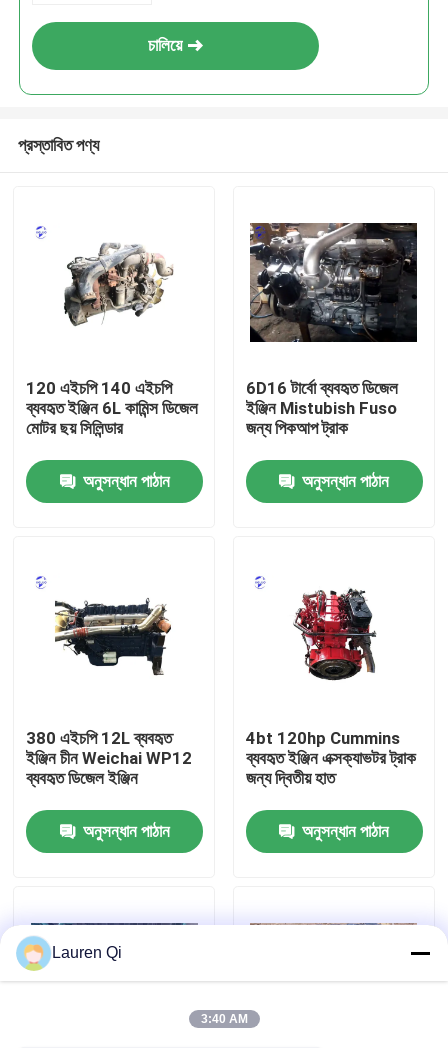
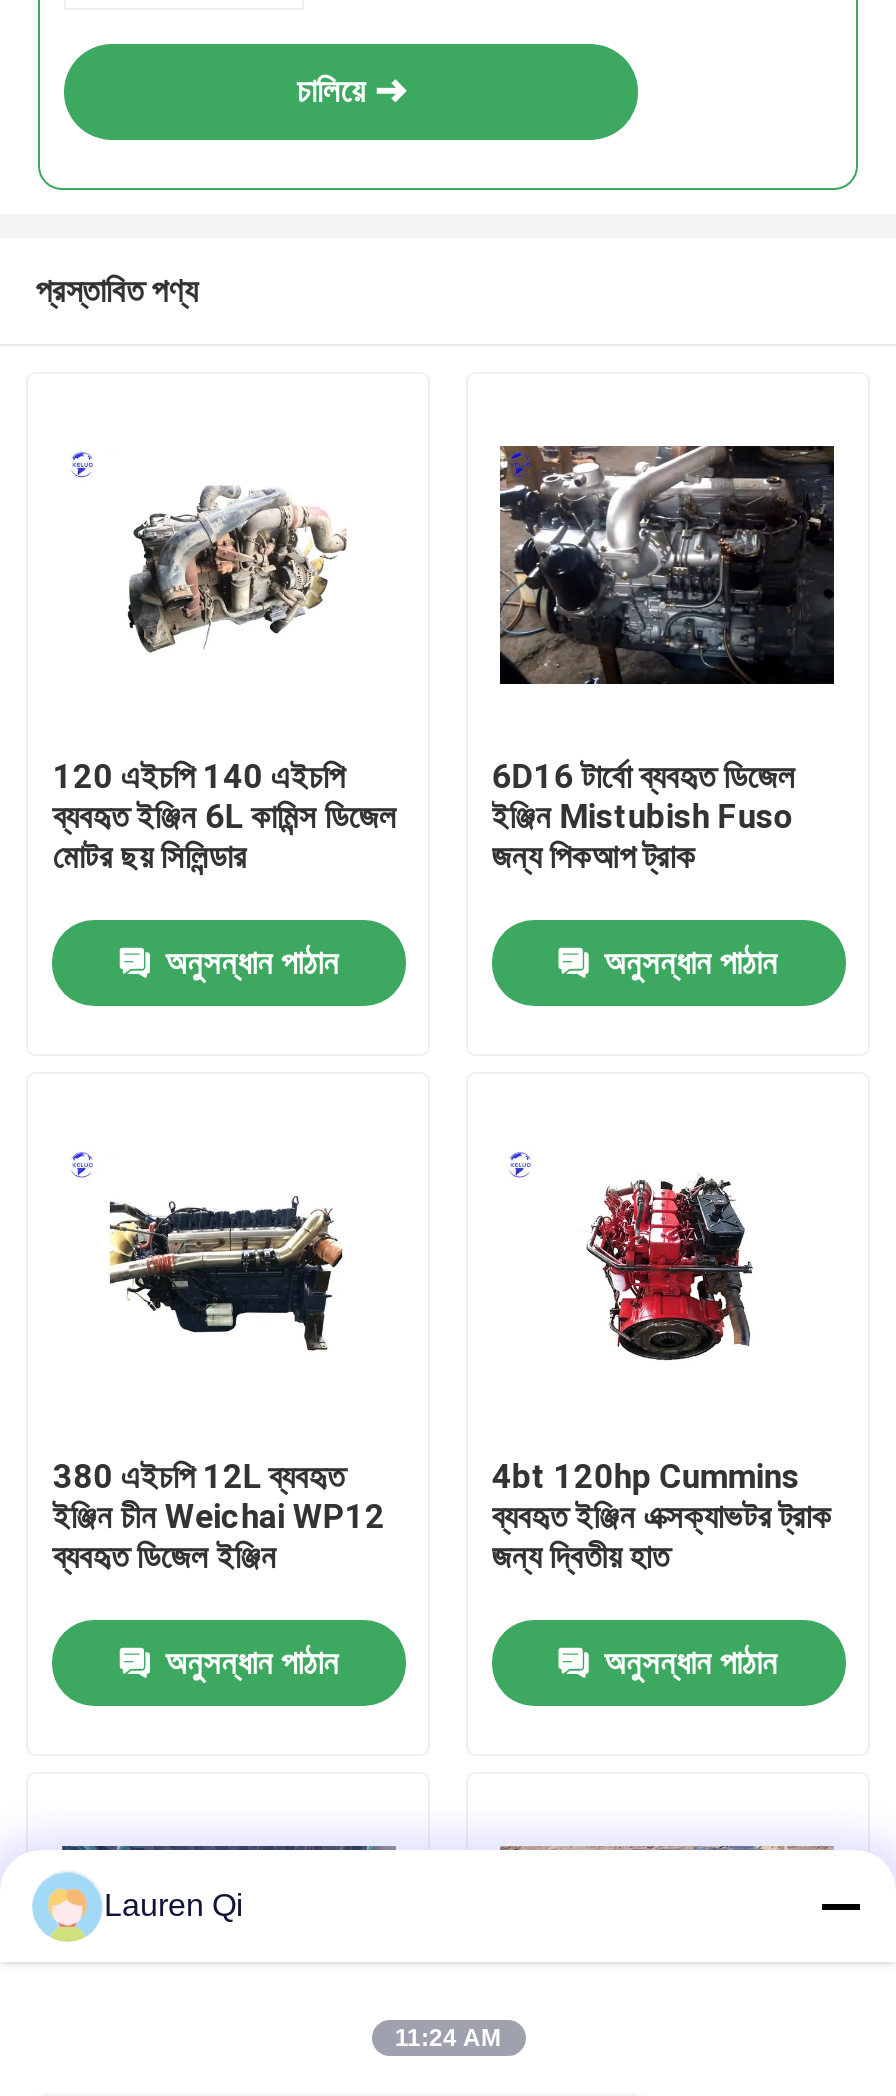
- 3:40 AM
+ 11:24 AM
